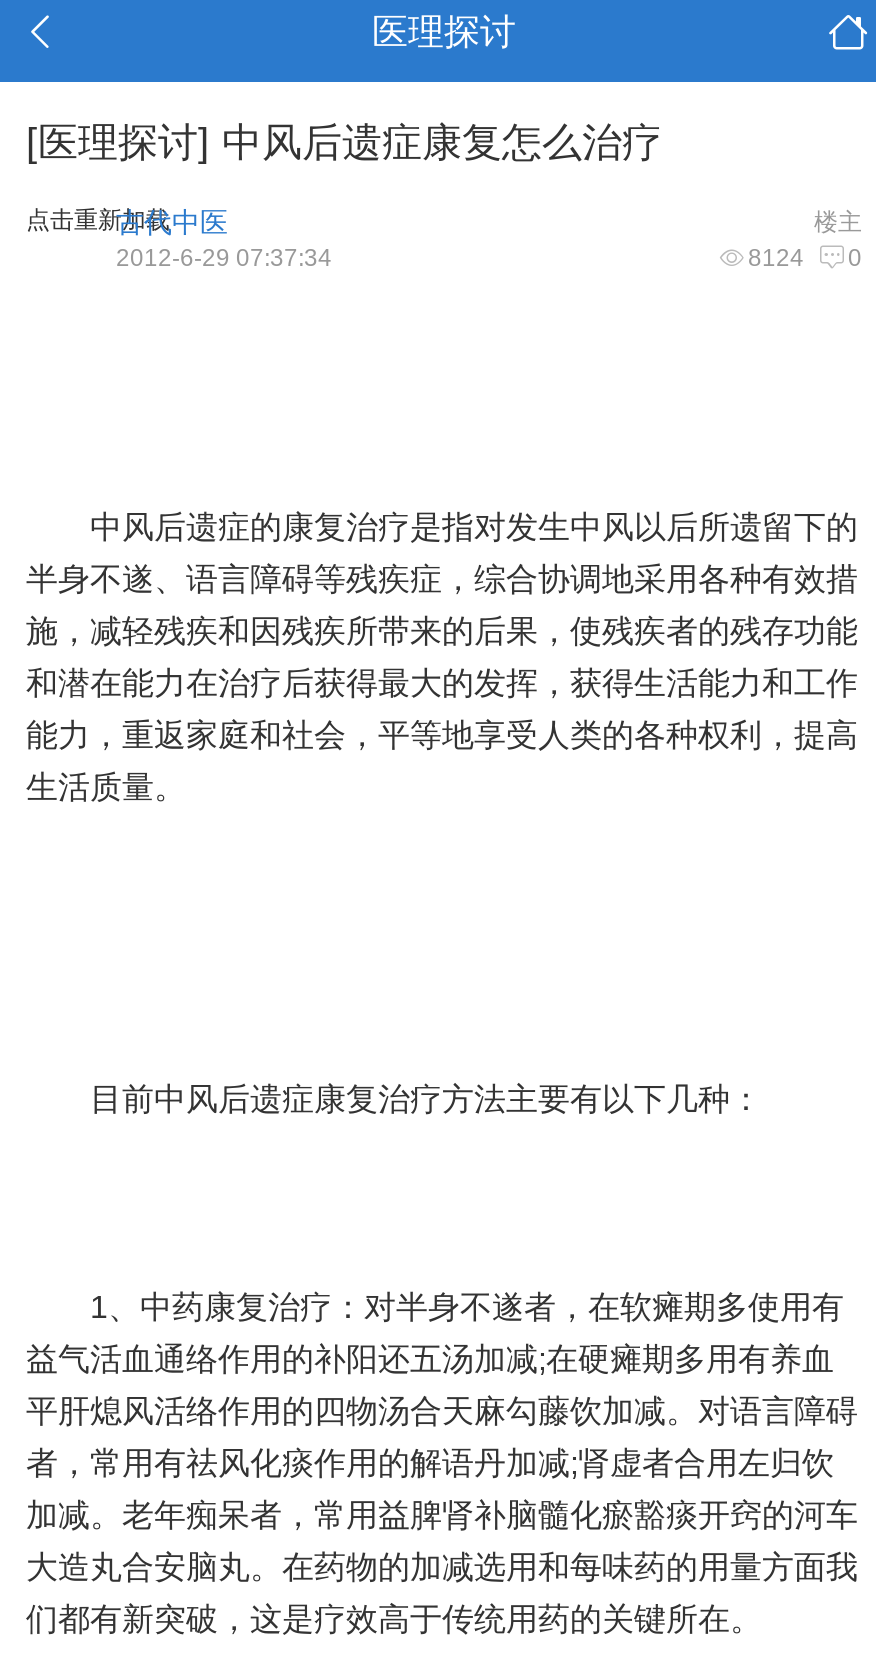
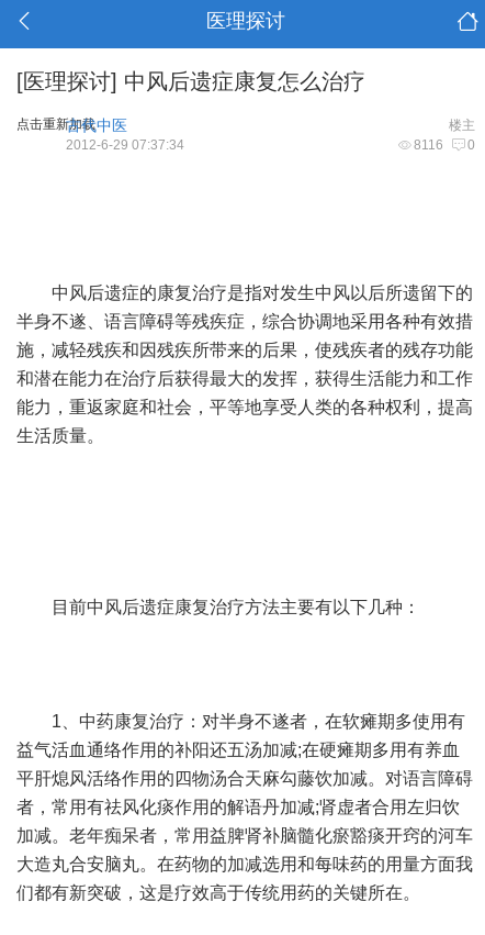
- 8124 0
+ 8116 0
